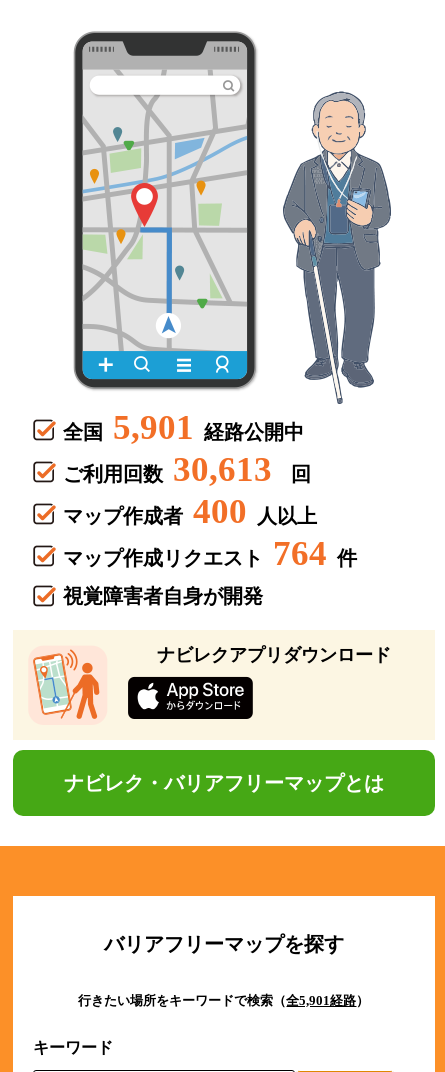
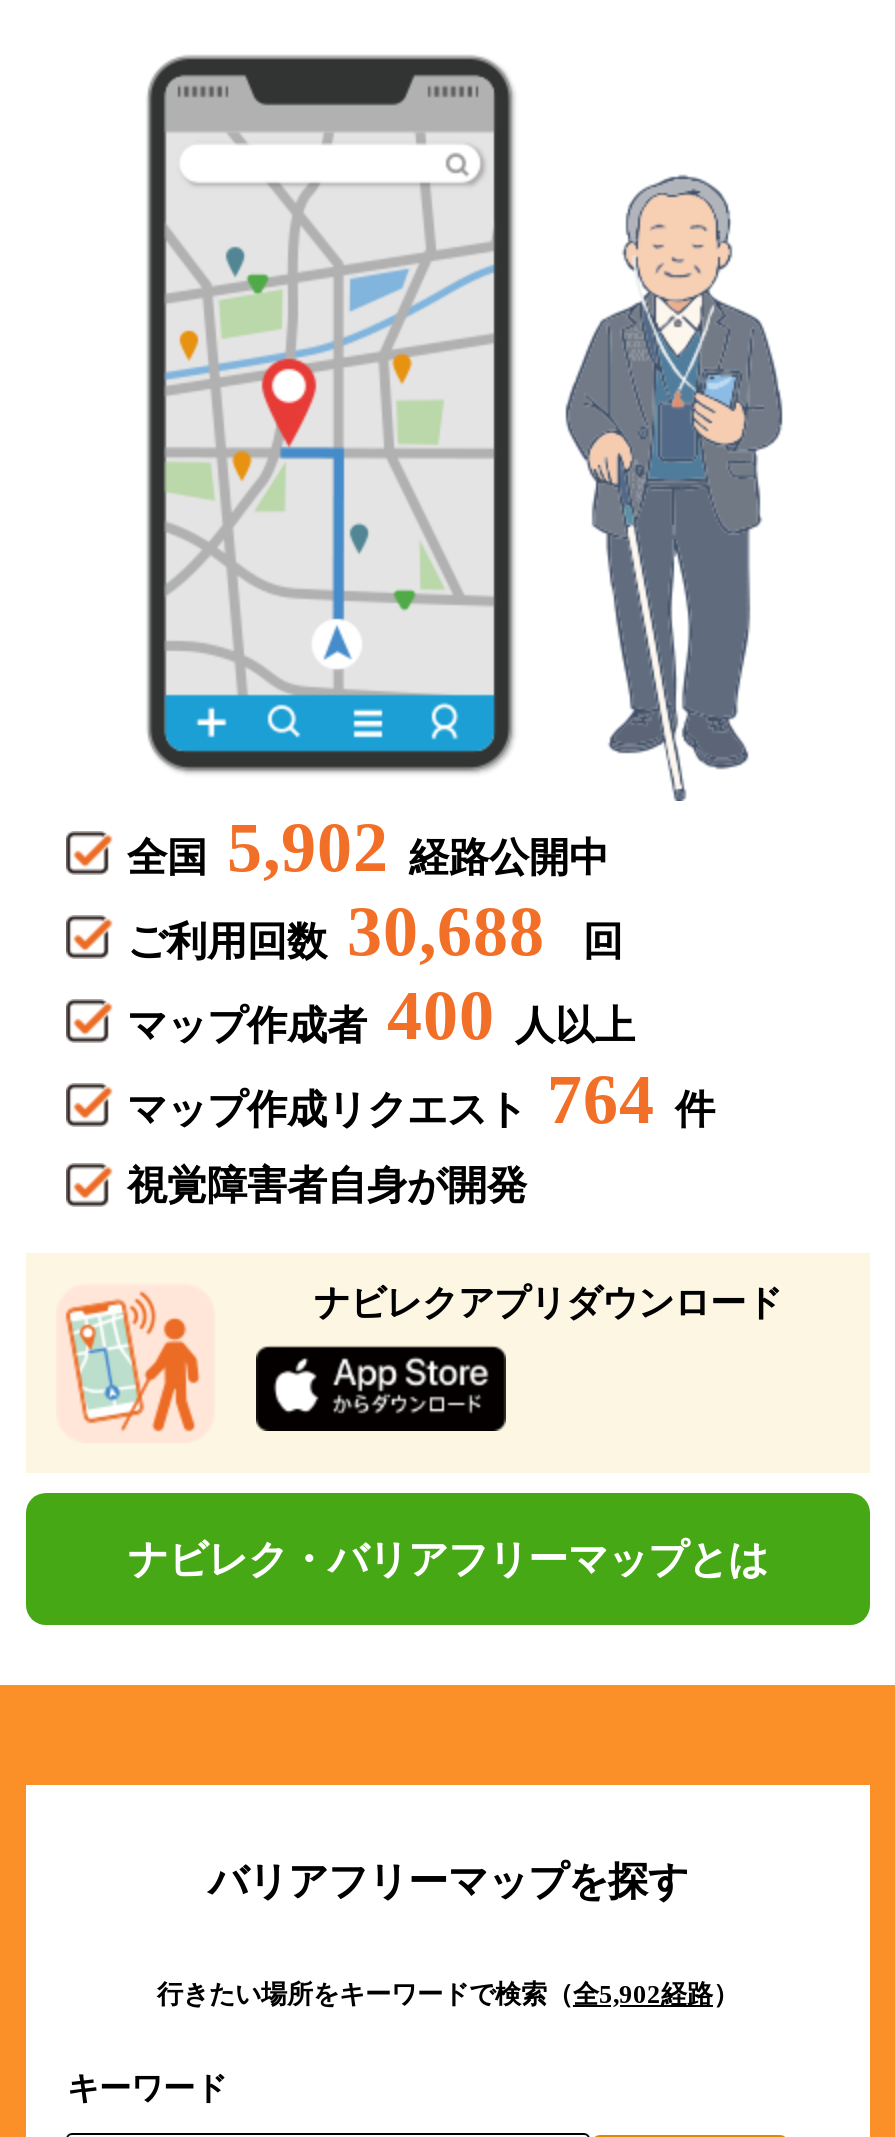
- 全国 5,901 経路公開中
+ 全国 5,902 経路公開中

- ご利用回数 30,613 回
+ ご利用回数 30,688 回

- 行きたい場所をキーワードで検索（全5,901経路）
+ 行きたい場所をキーワードで検索（全5,902経路）
